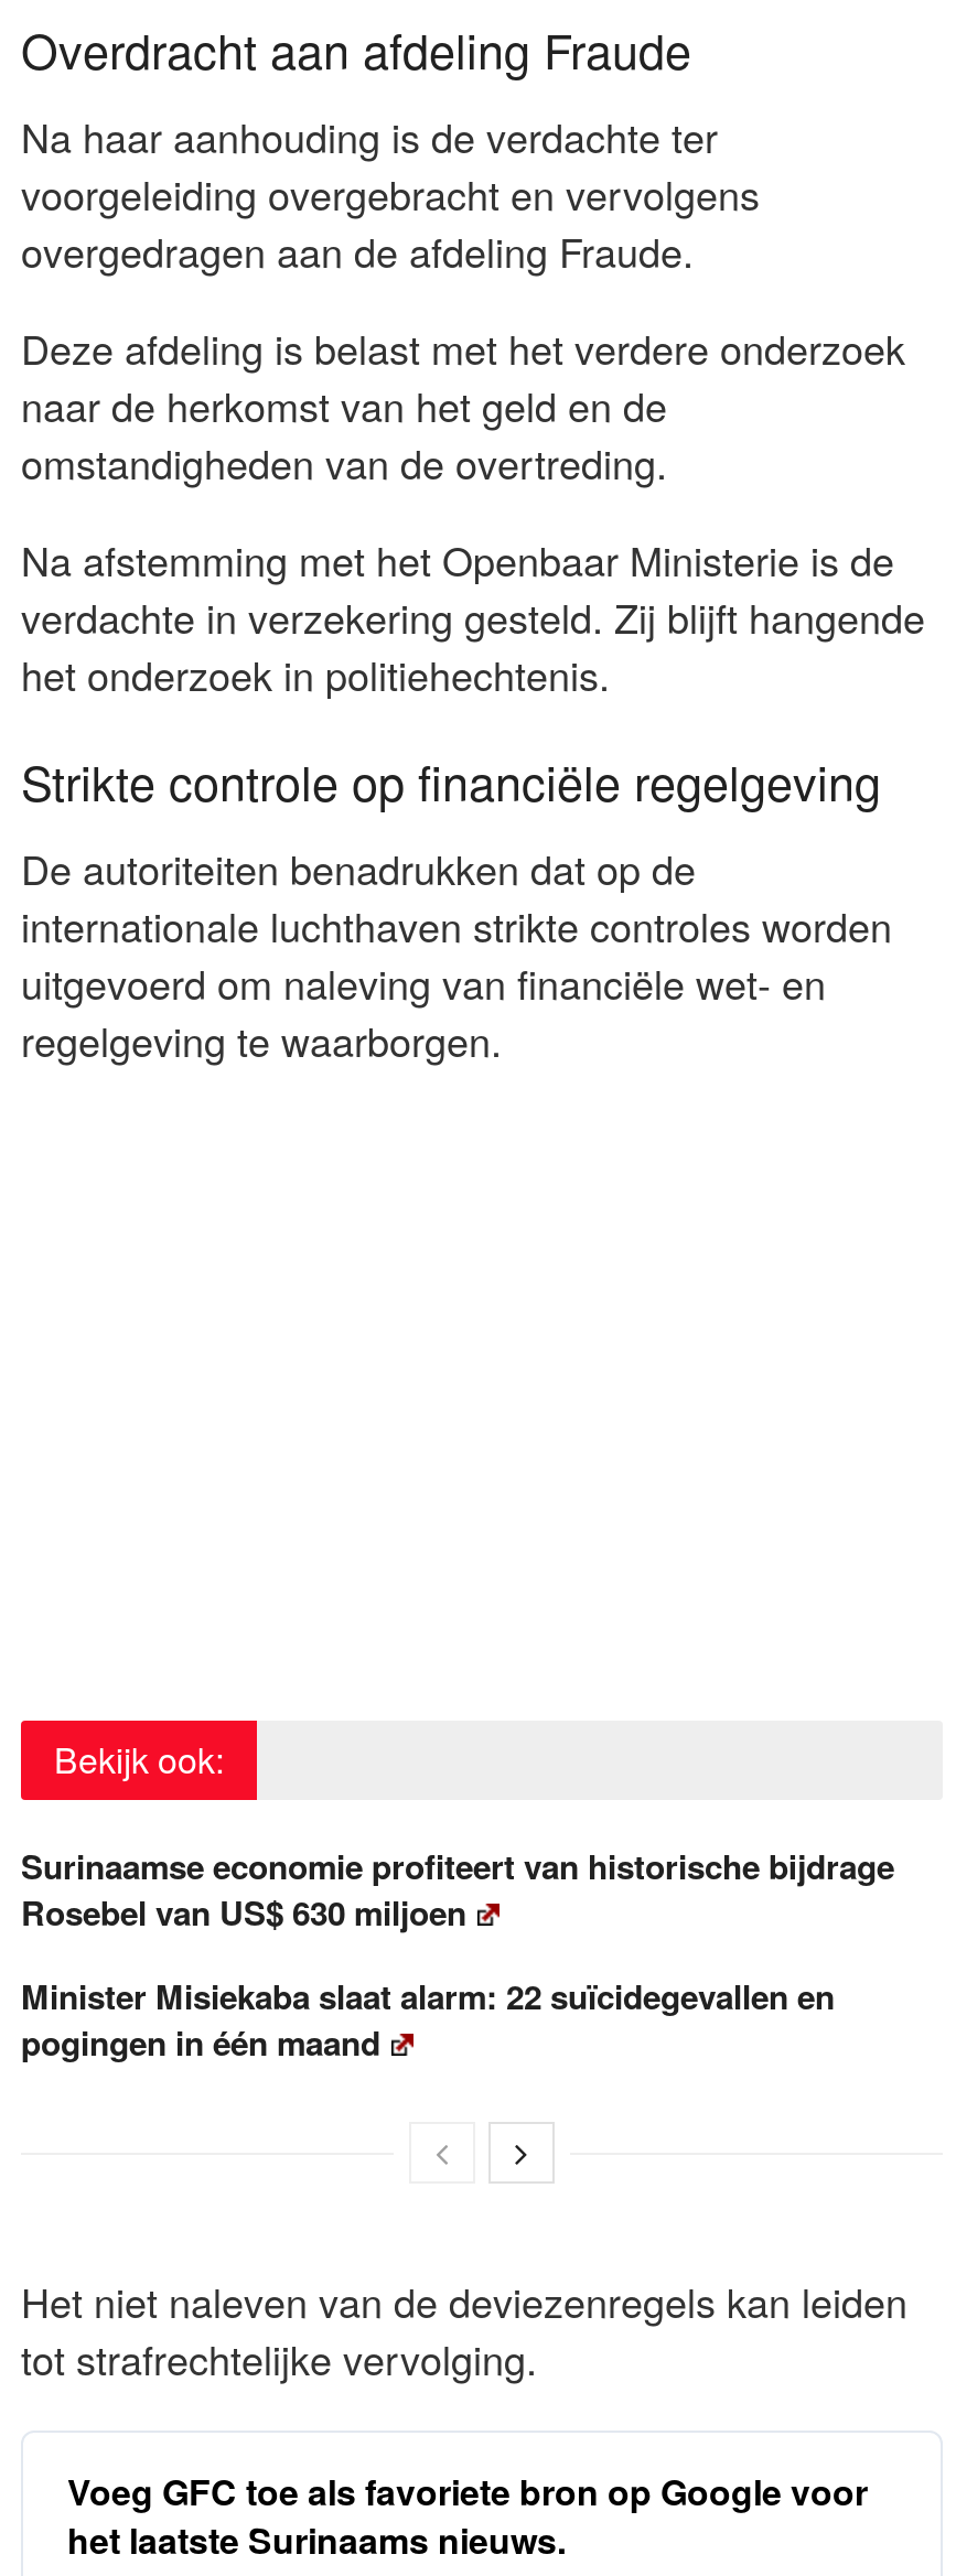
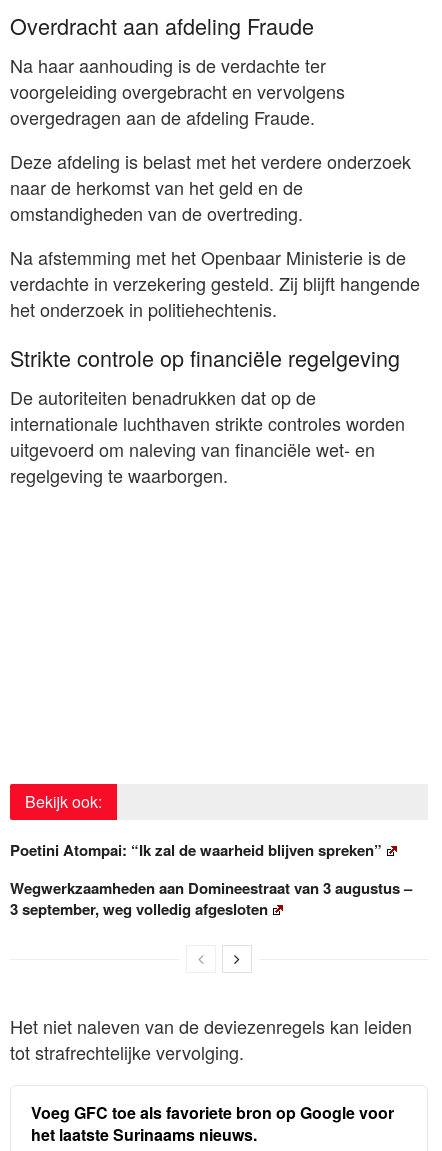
- Surinaamse economie profiteert van historische bijdrage
- Rosebel van US$ 630 miljoen
+ Poetini Atompai: “Ik zal de waarheid blijven spreken”

- Minister Misiekaba slaat alarm: 22 suïcidegevallen en
- pogingen in één maand
+ Wegwerkzaamheden aan Domineestraat van 3 augustus –
+ 3 september, weg volledig afgesloten
